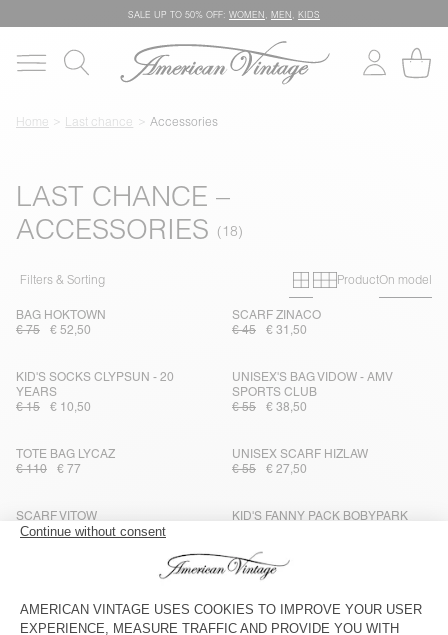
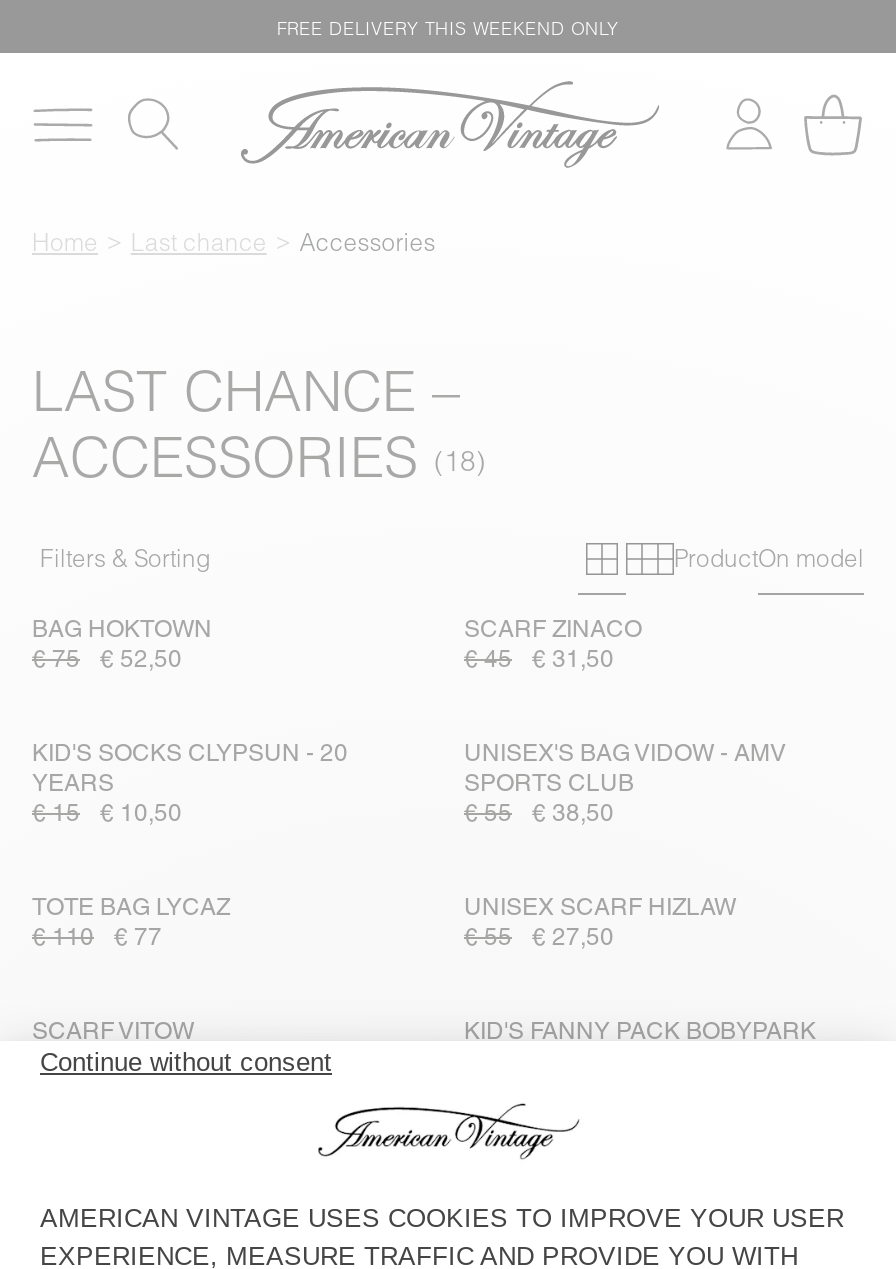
- SALE UP TO 50% OFF: WOMEN, MEN, KIDS
+ FREE DELIVERY THIS WEEKEND ONLY
